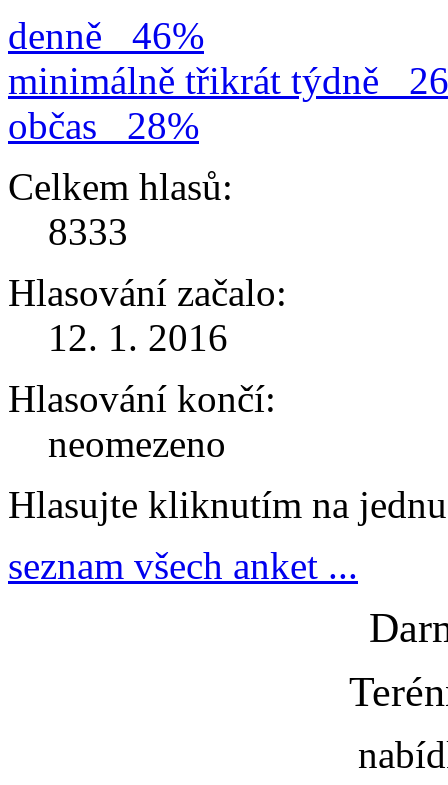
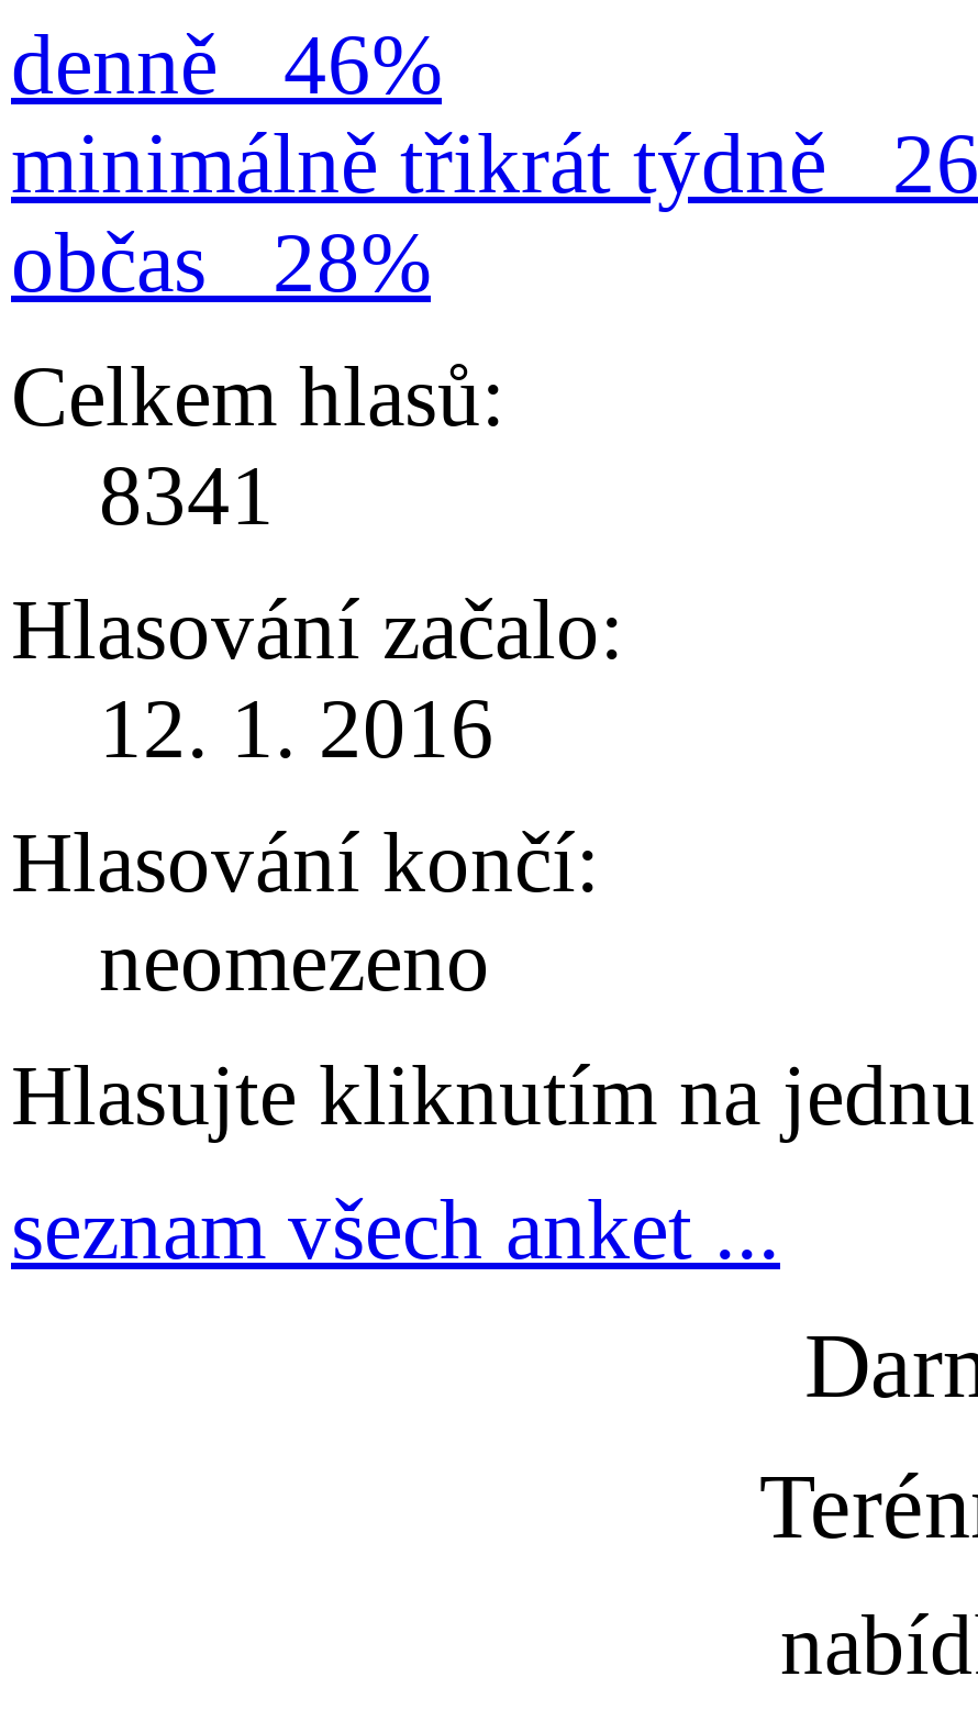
- 8333
+ 8341
